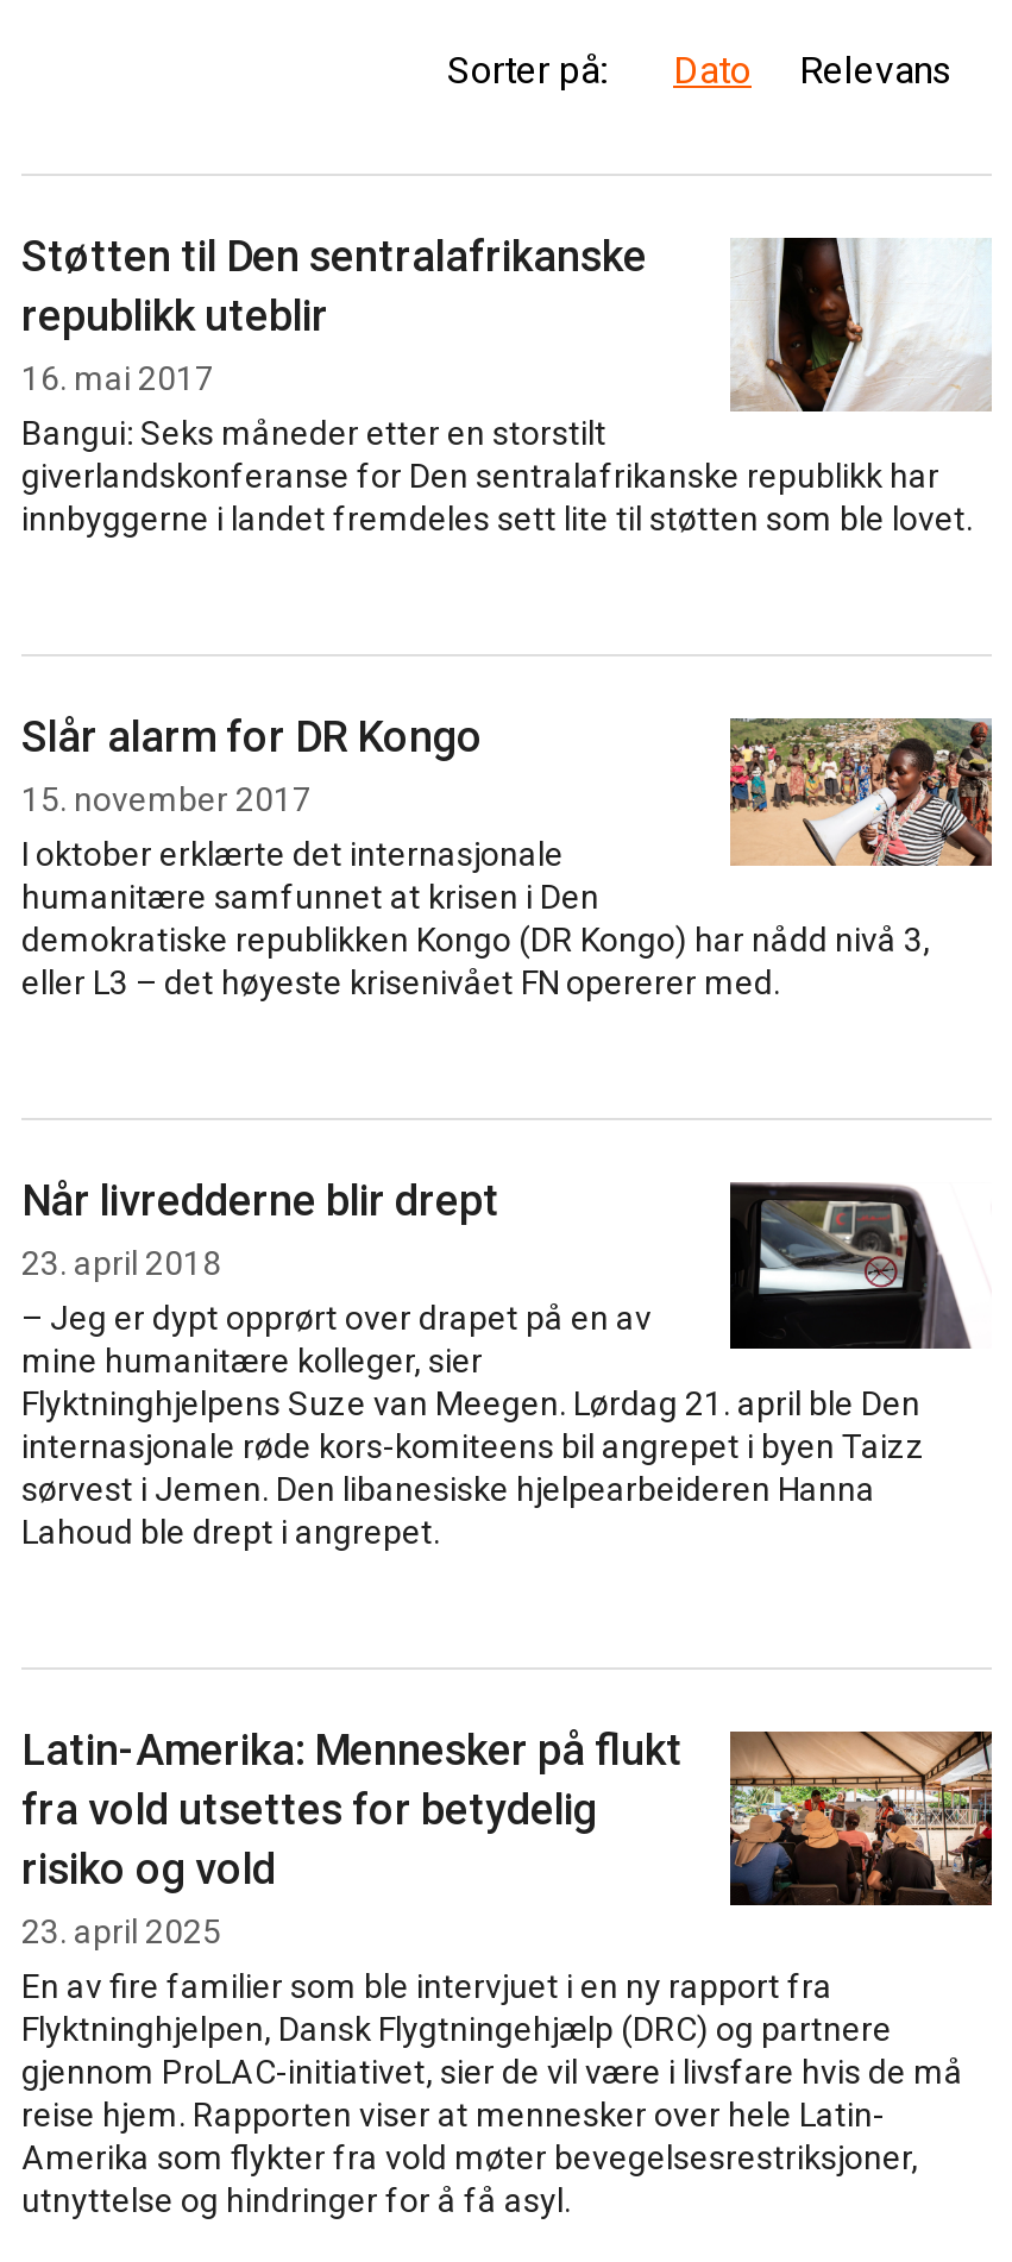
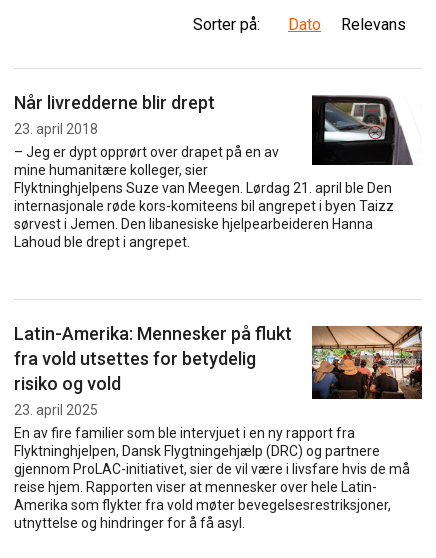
- [image]
- Støtten til Den sentralafrikanske
- republikk uteblir
- 16. mai 2017
- Bangui: Seks måneder etter en storstilt
- giverlandskonferanse for Den sentralafrikanske republikk har
- innbyggerne i landet fremdeles sett lite til støtten som ble lovet.

- [image]
- Slår alarm for DR Kongo
- 15. november 2017
- I oktober erklærte det internasjonale
- humanitære samfunnet at krisen i Den
- demokratiske republikken Kongo (DR Kongo) har nådd nivå 3,
- eller L3 – det høyeste krisenivået FN opererer med.
